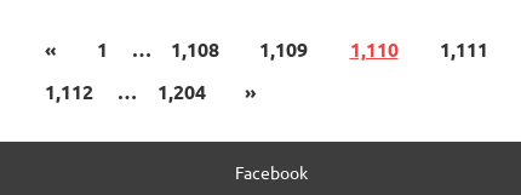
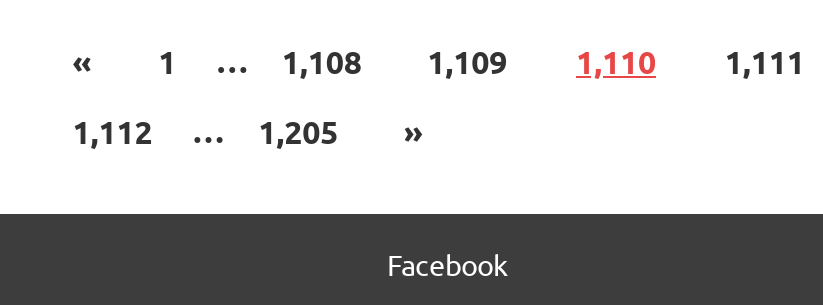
- 1,204
+ 1,205
